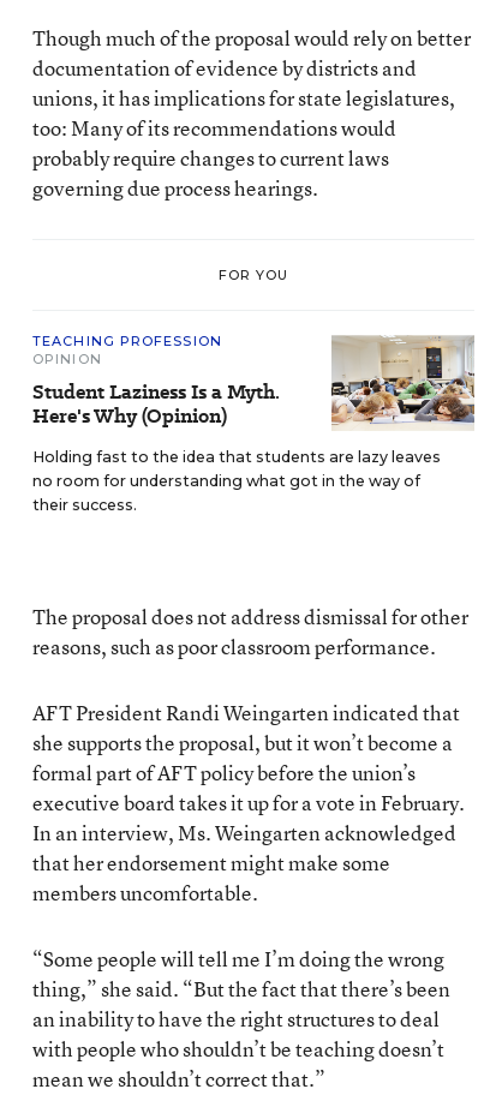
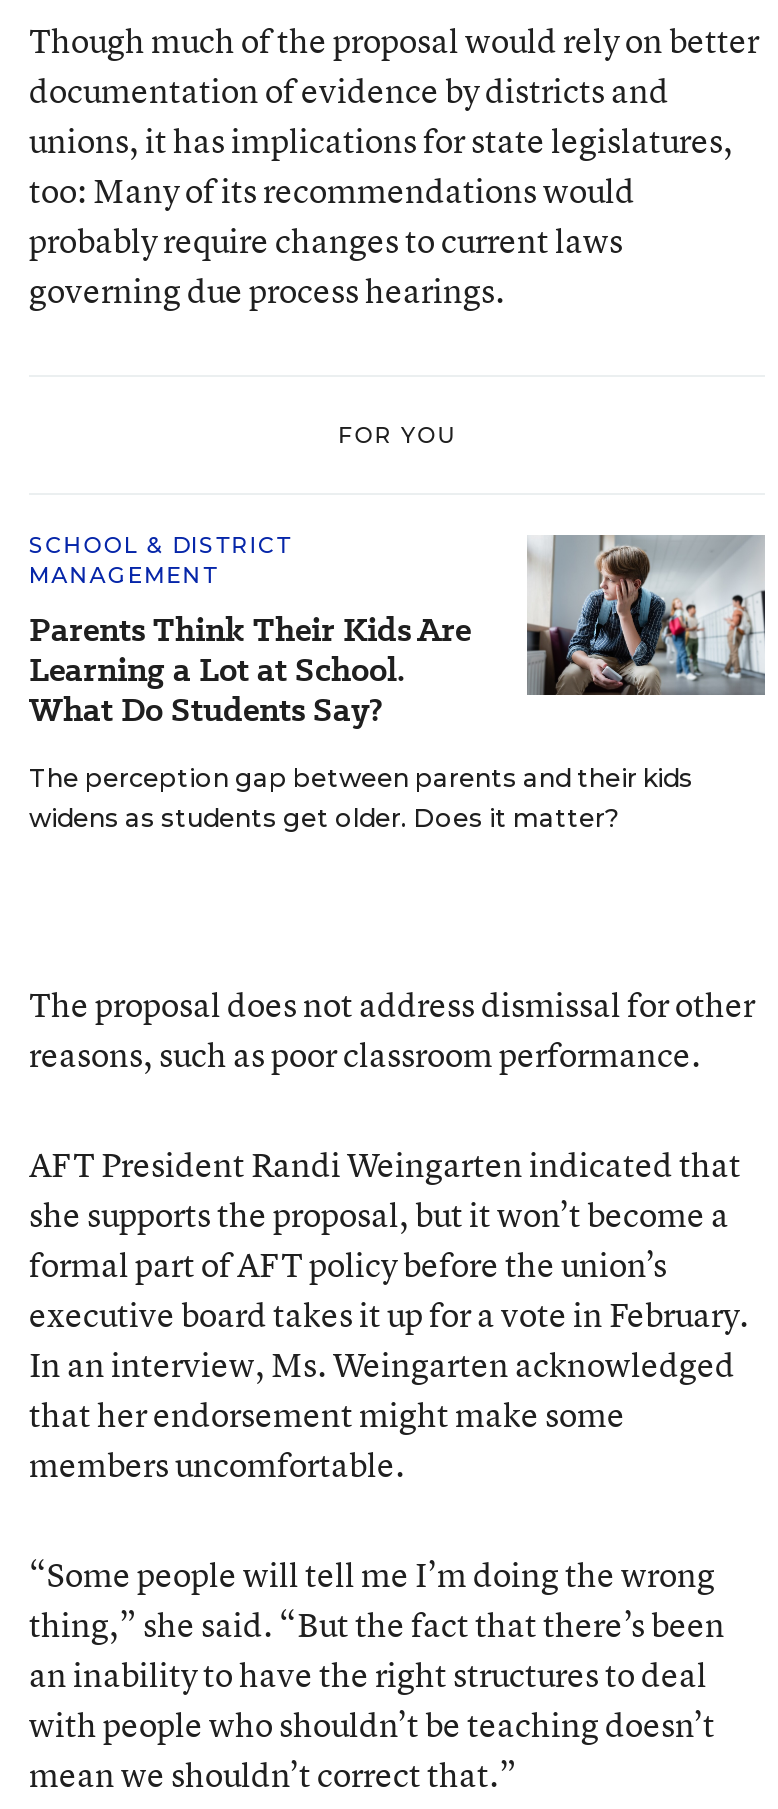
- TEACHING PROFESSION
- OPINION
- Student Laziness Is a Myth.
- Here's Why (Opinion)
+ SCHOOL & DISTRICT
+ MANAGEMENT
+ Parents Think Their Kids Are
+ Learning a Lot at School.
+ What Do Students Say?

- [image]
- Holding fast to the idea that students are lazy leaves
- no room for understanding what got in the way of
- their success.
+ [image]
+ The perception gap between parents and their kids
+ widens as students get older. Does it matter?
